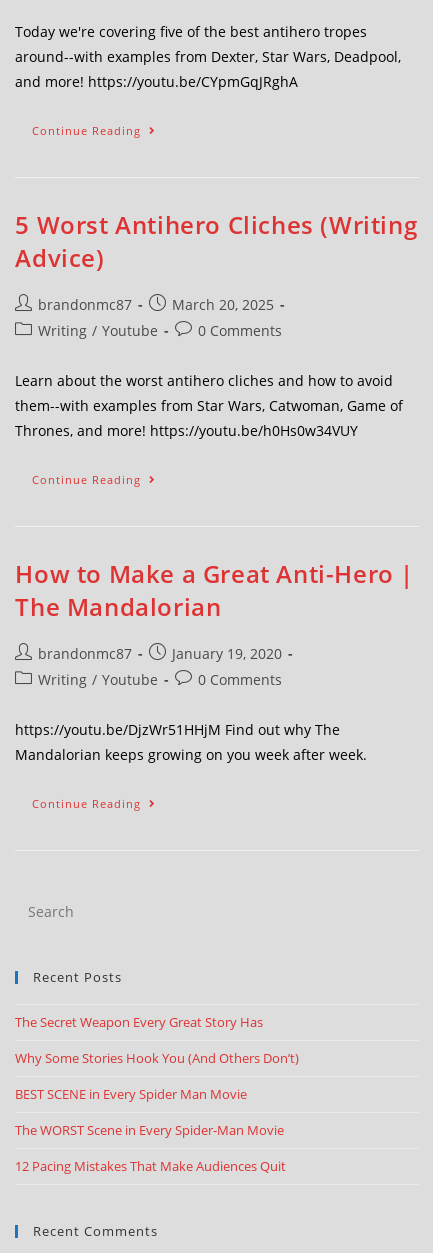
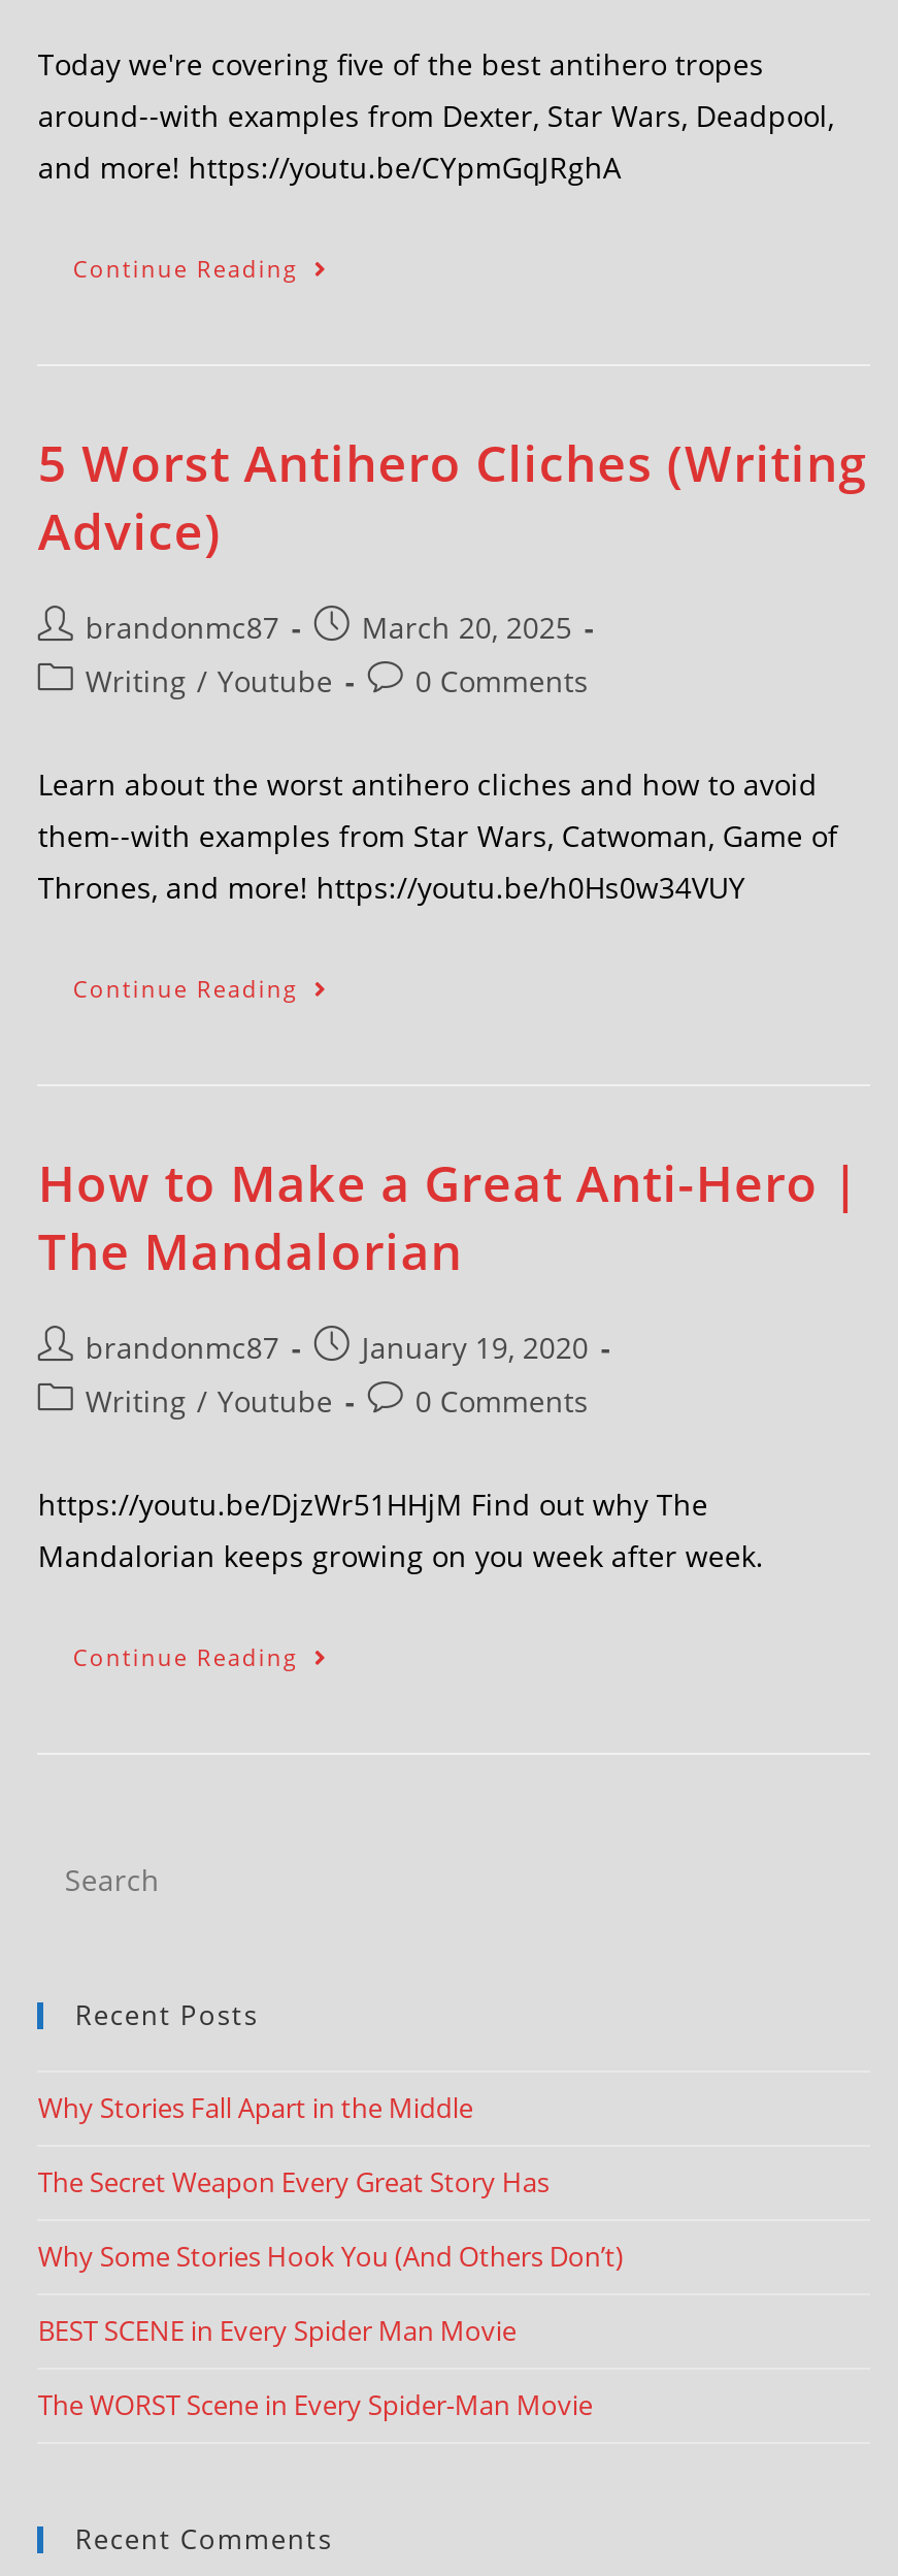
+ Why Stories Fall Apart in the Middle

moved down: The Secret Weapon Every Great Story Has | Why Some Stories Hook You (And Others Don’t) | BEST SCENE in Every Spider Man Movie | The WORST Scene in Every Spider-Man Movie

- 12 Pacing Mistakes That Make Audiences Quit
